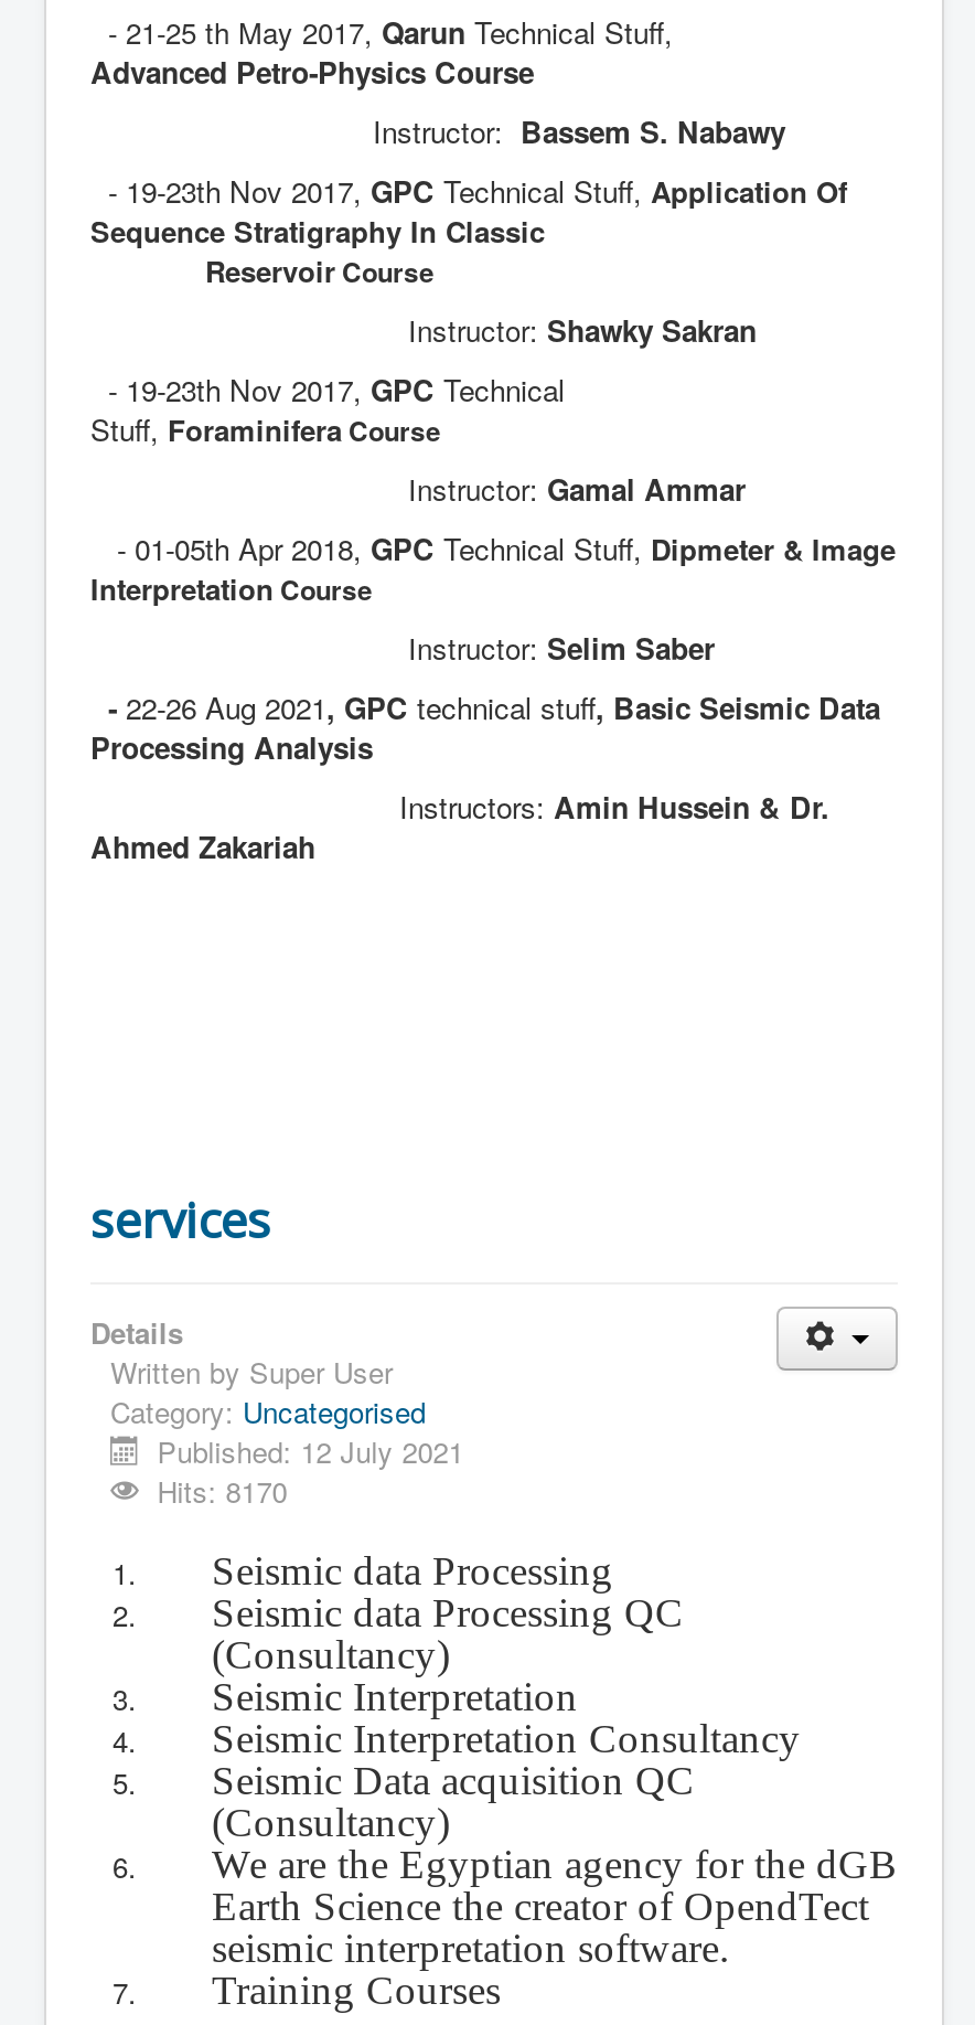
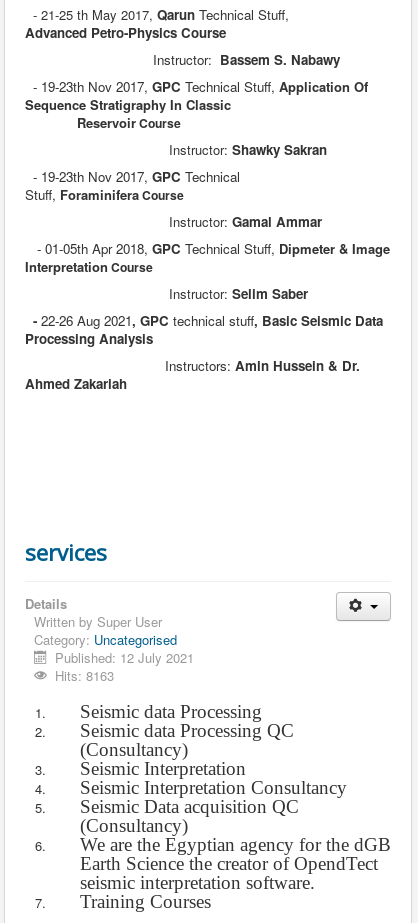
- Hits: 8170
+ Hits: 8163
